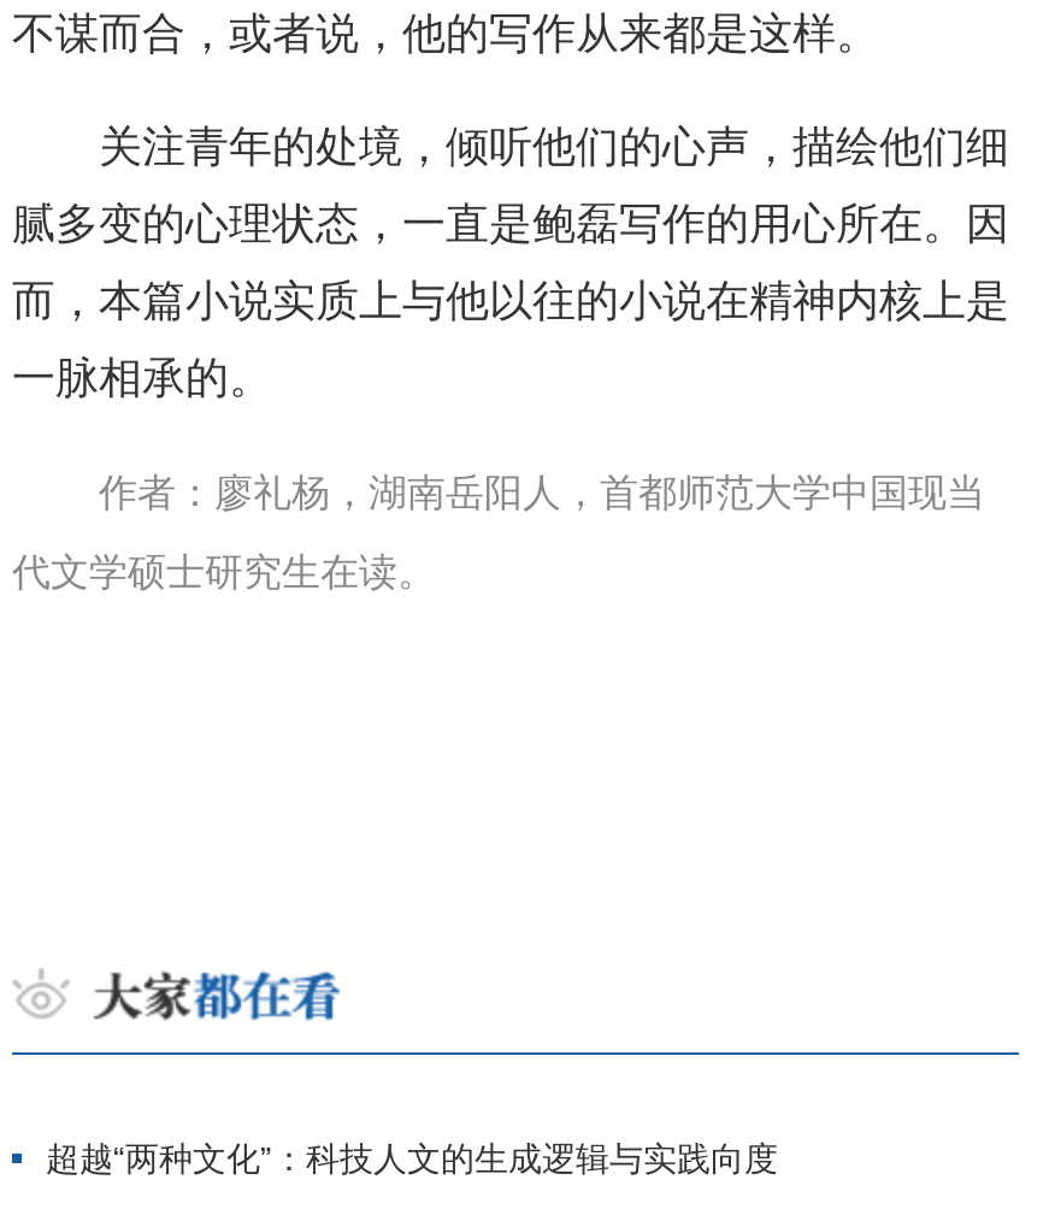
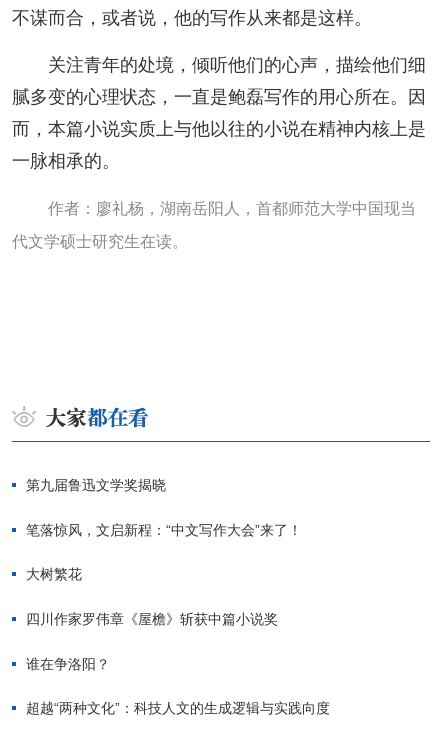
+ 第九届鲁迅文学奖揭晓
+ 笔落惊风，文启新程：“中文写作大会”来了！
+ 大树繁花
+ 四川作家罗伟章《屋檐》斩获中篇小说奖
+ 谁在争洛阳？
